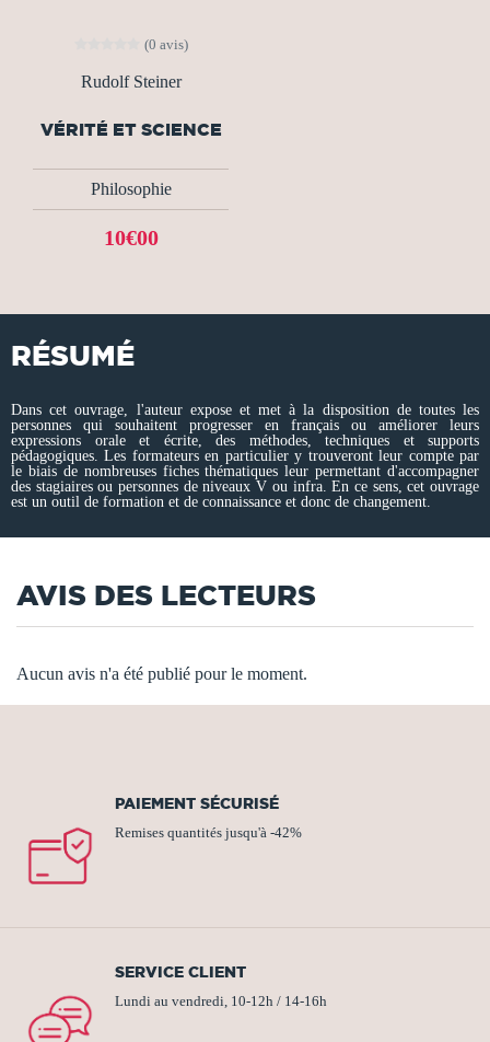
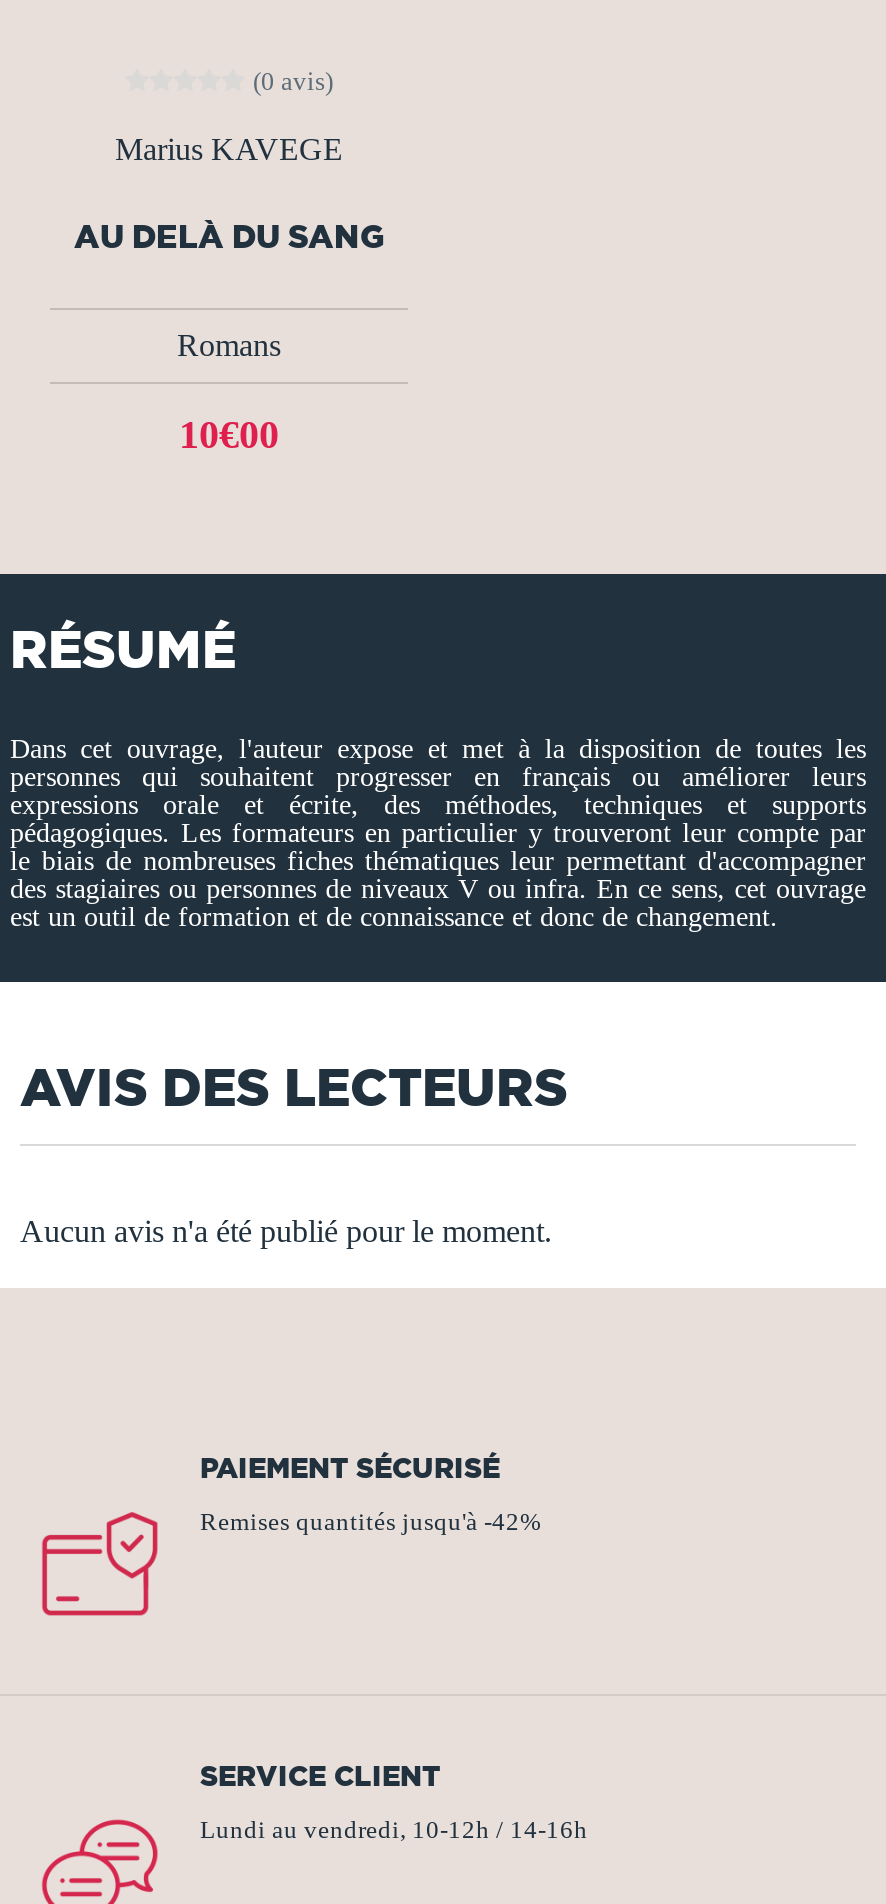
- Rudolf Steiner
+ Marius KAVEGE

- VÉRITÉ ET SCIENCE
+ AU DELÀ DU SANG

- Philosophie
+ Romans
